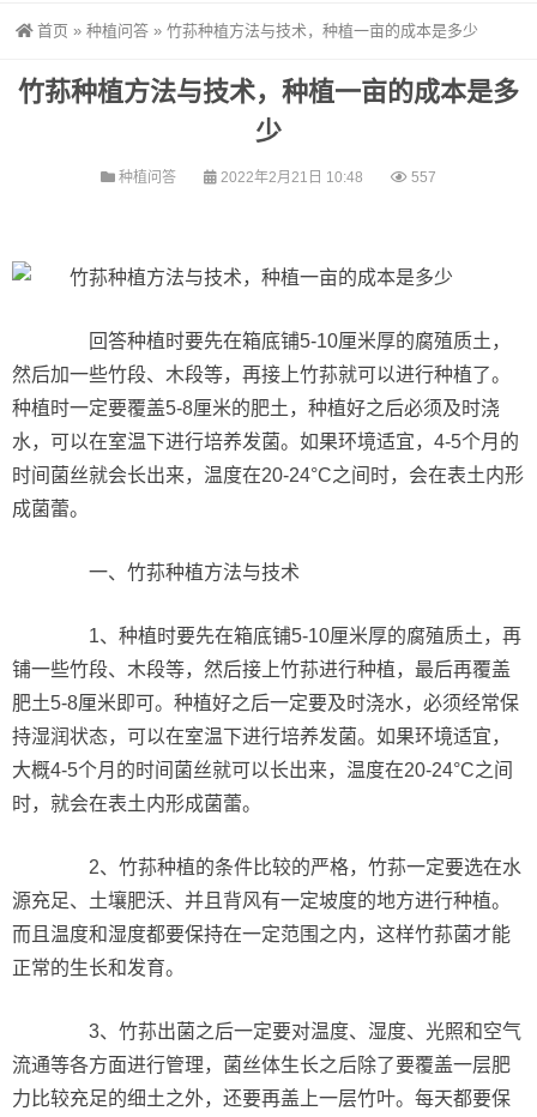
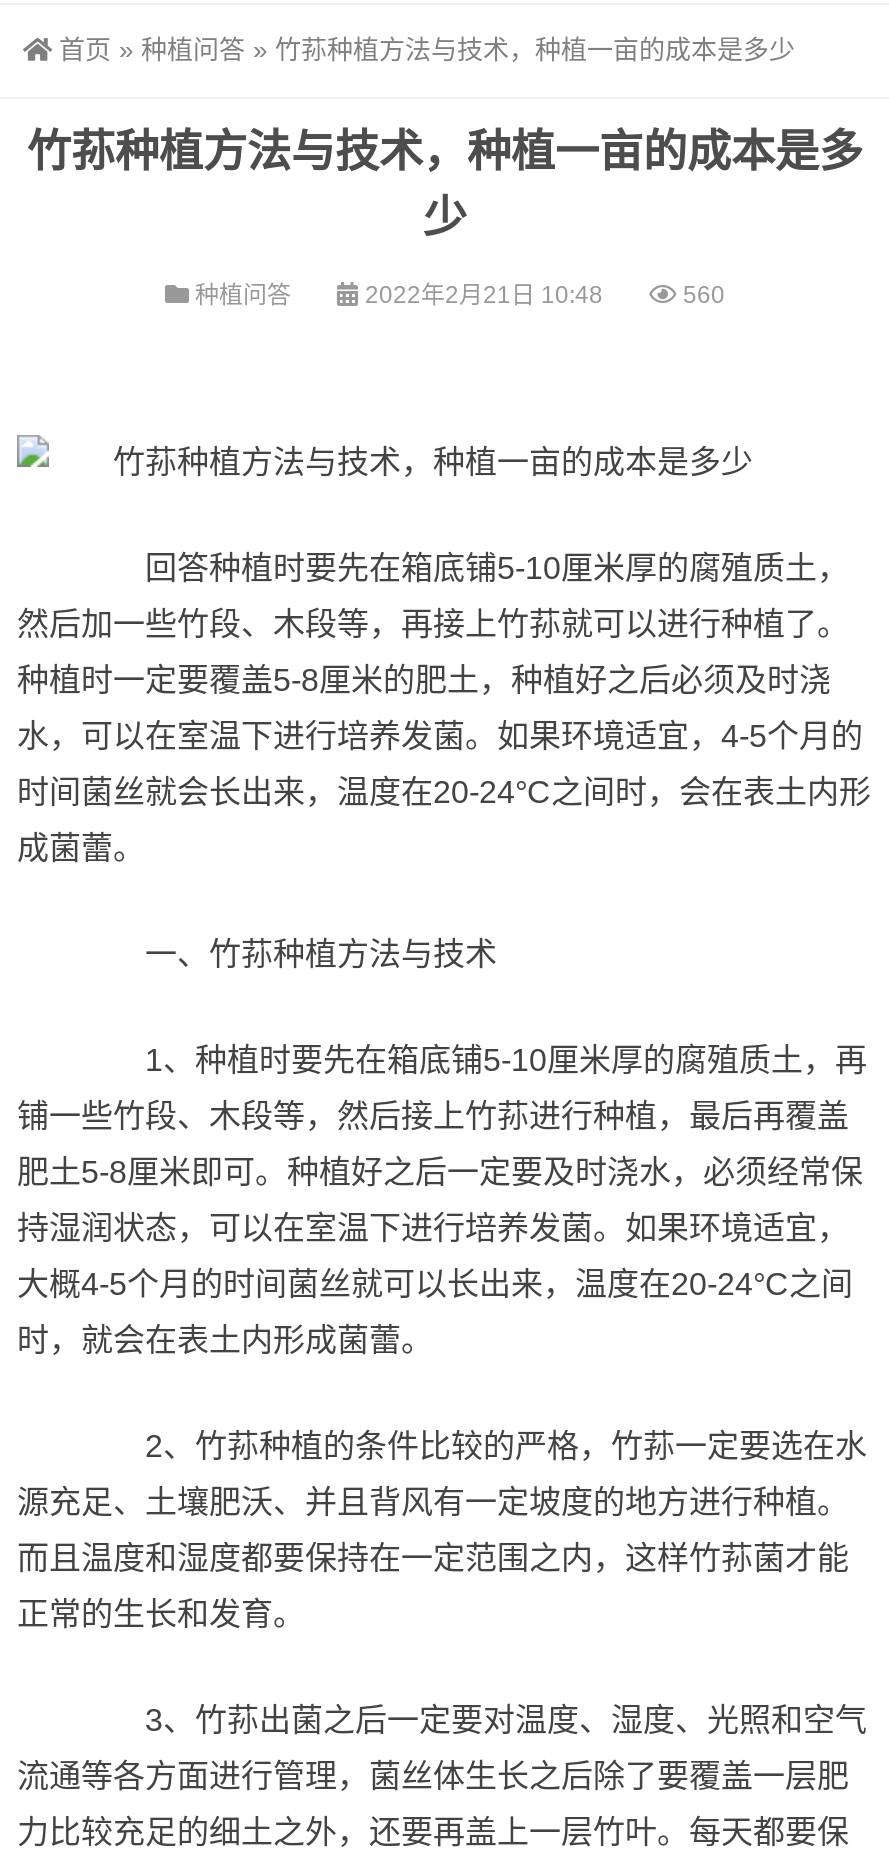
- 557
+ 560
